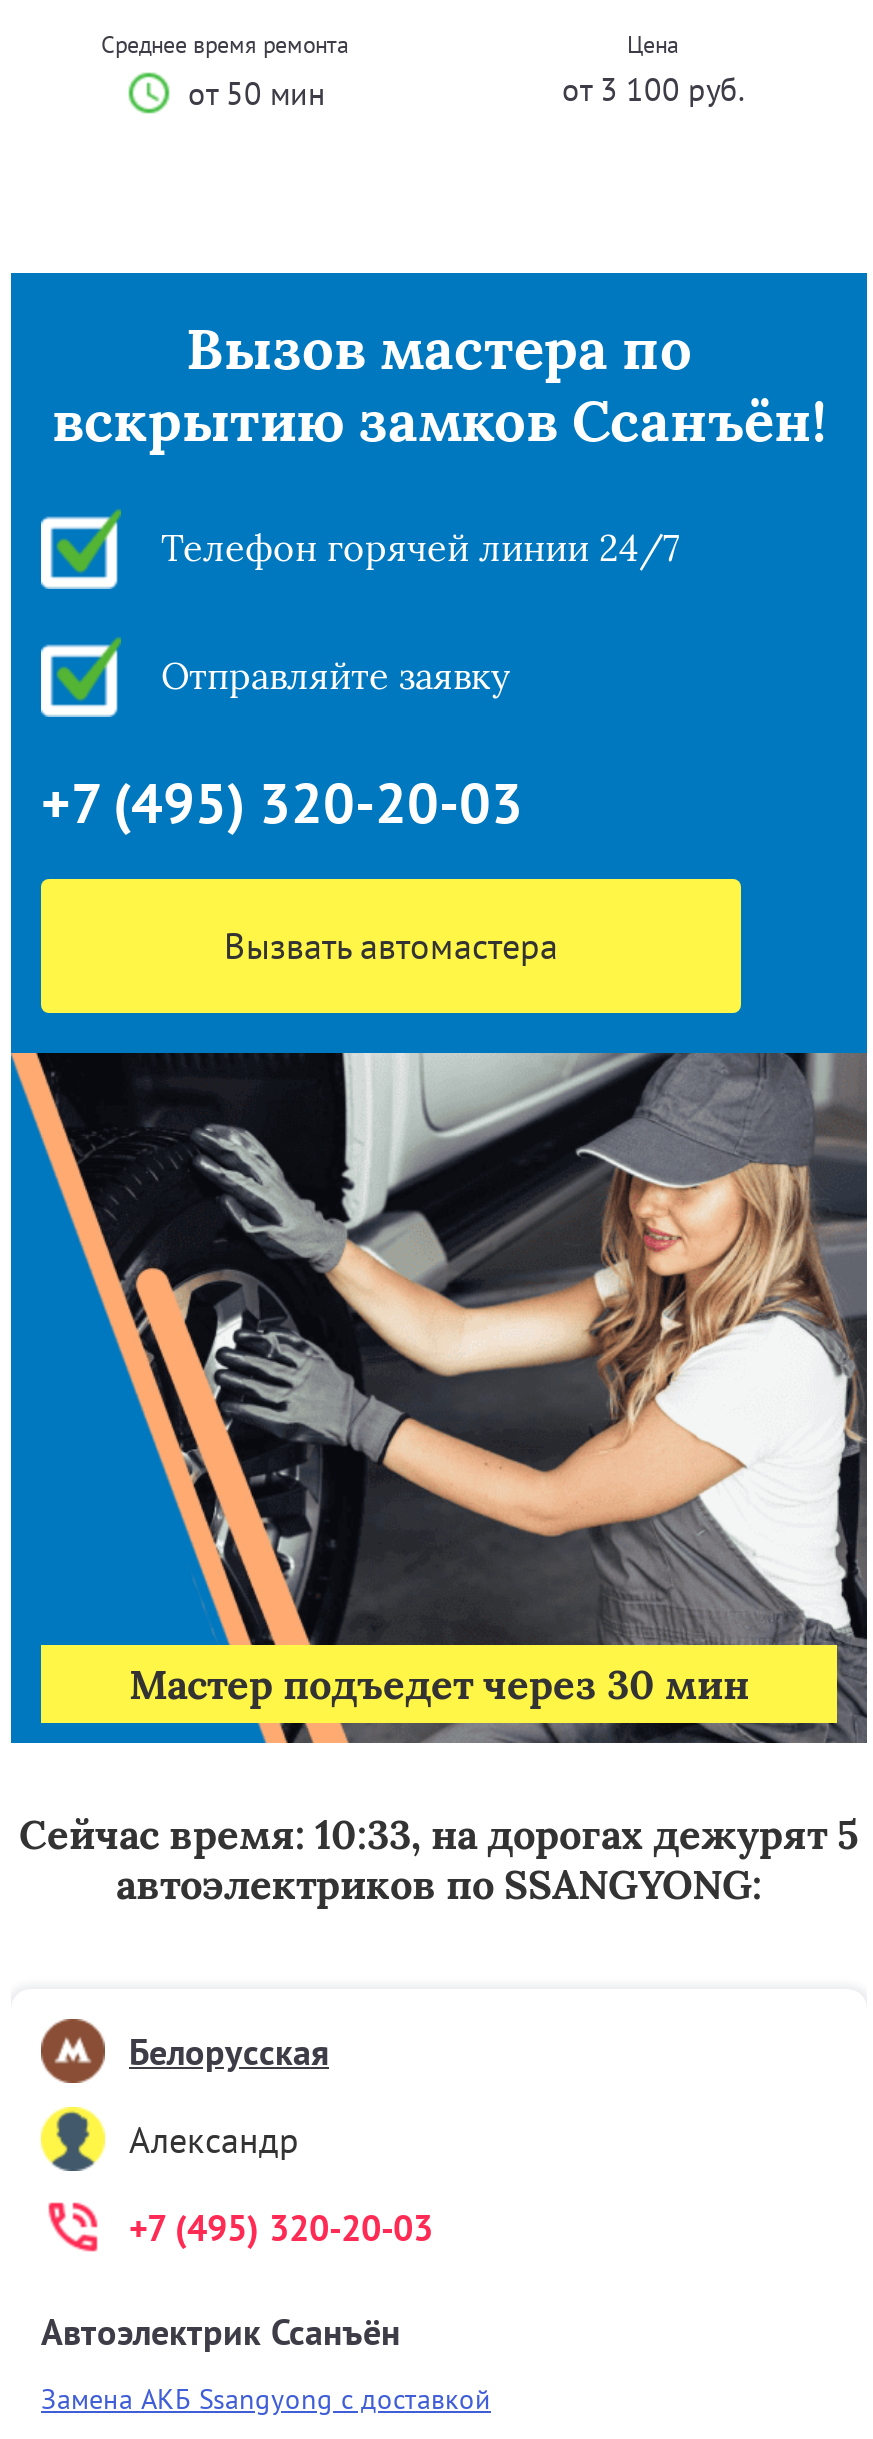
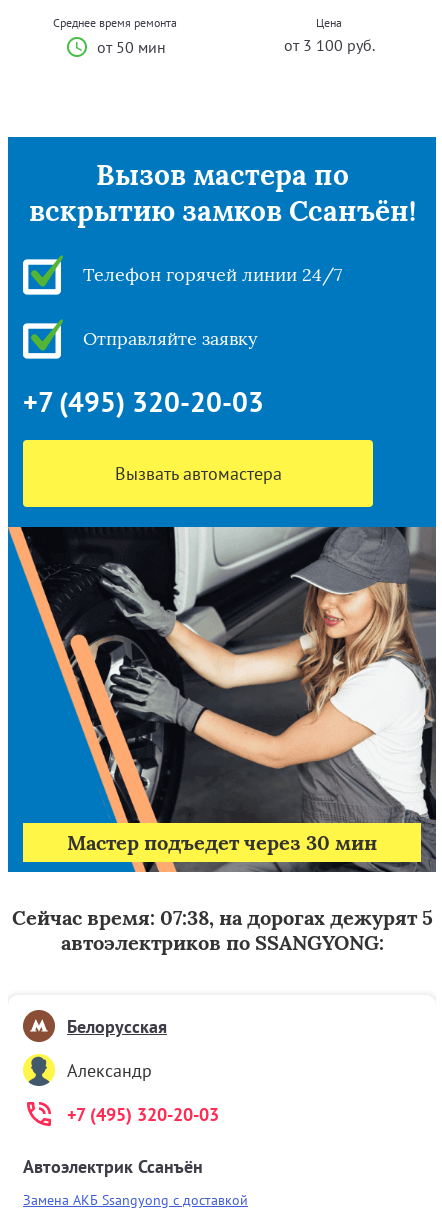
- Сейчас время: 10:33, на дорогах дежурят 5
+ Сейчас время: 07:38, на дорогах дежурят 5
